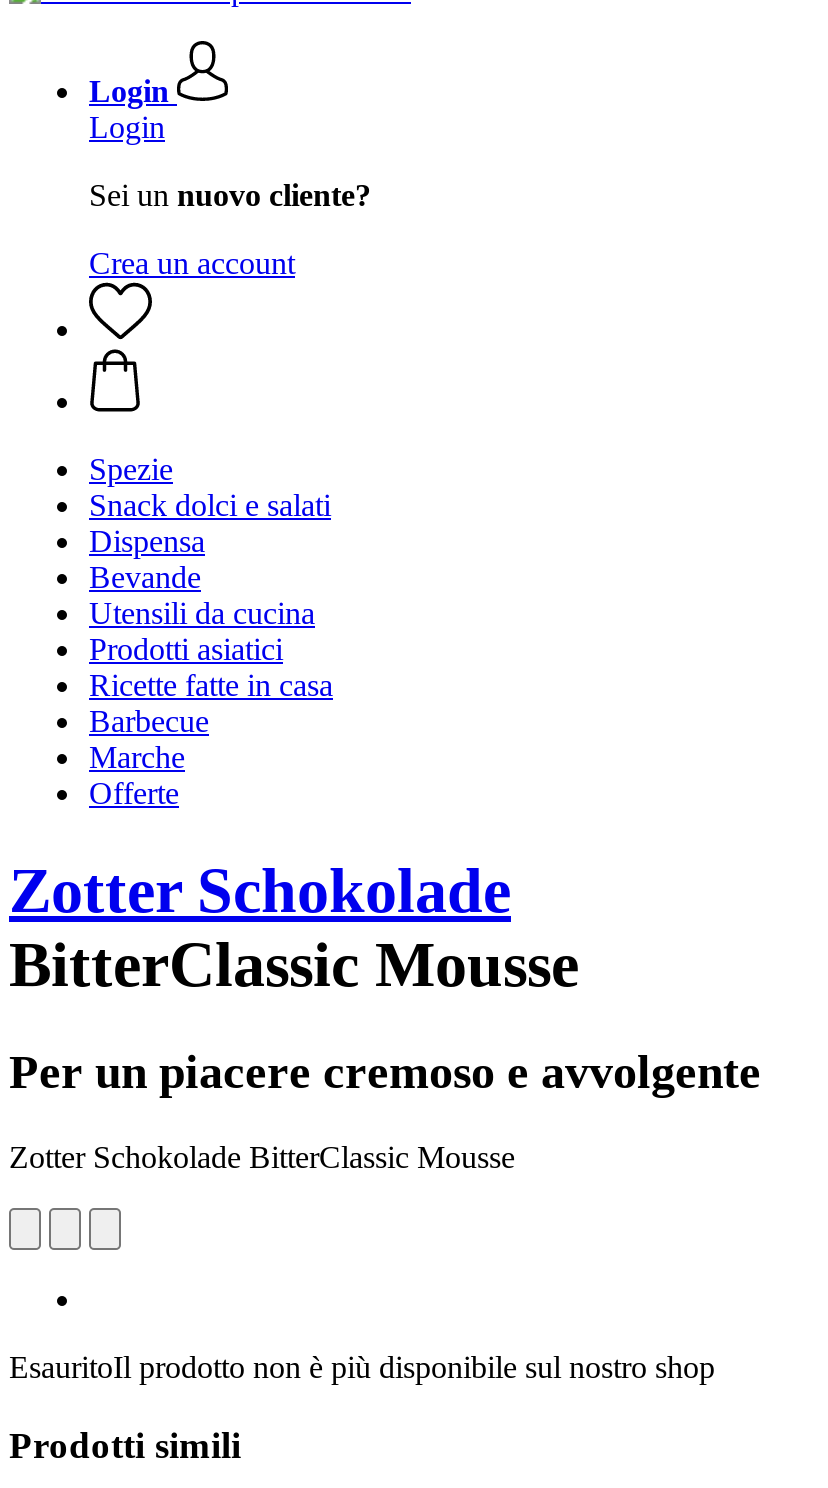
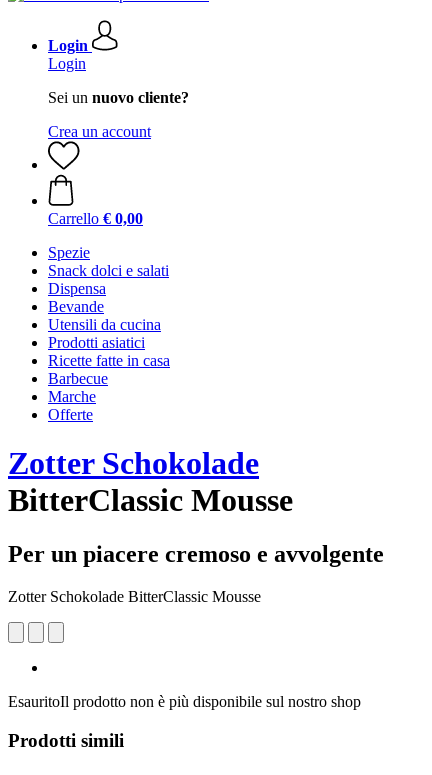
+ Carrello € 0,00
